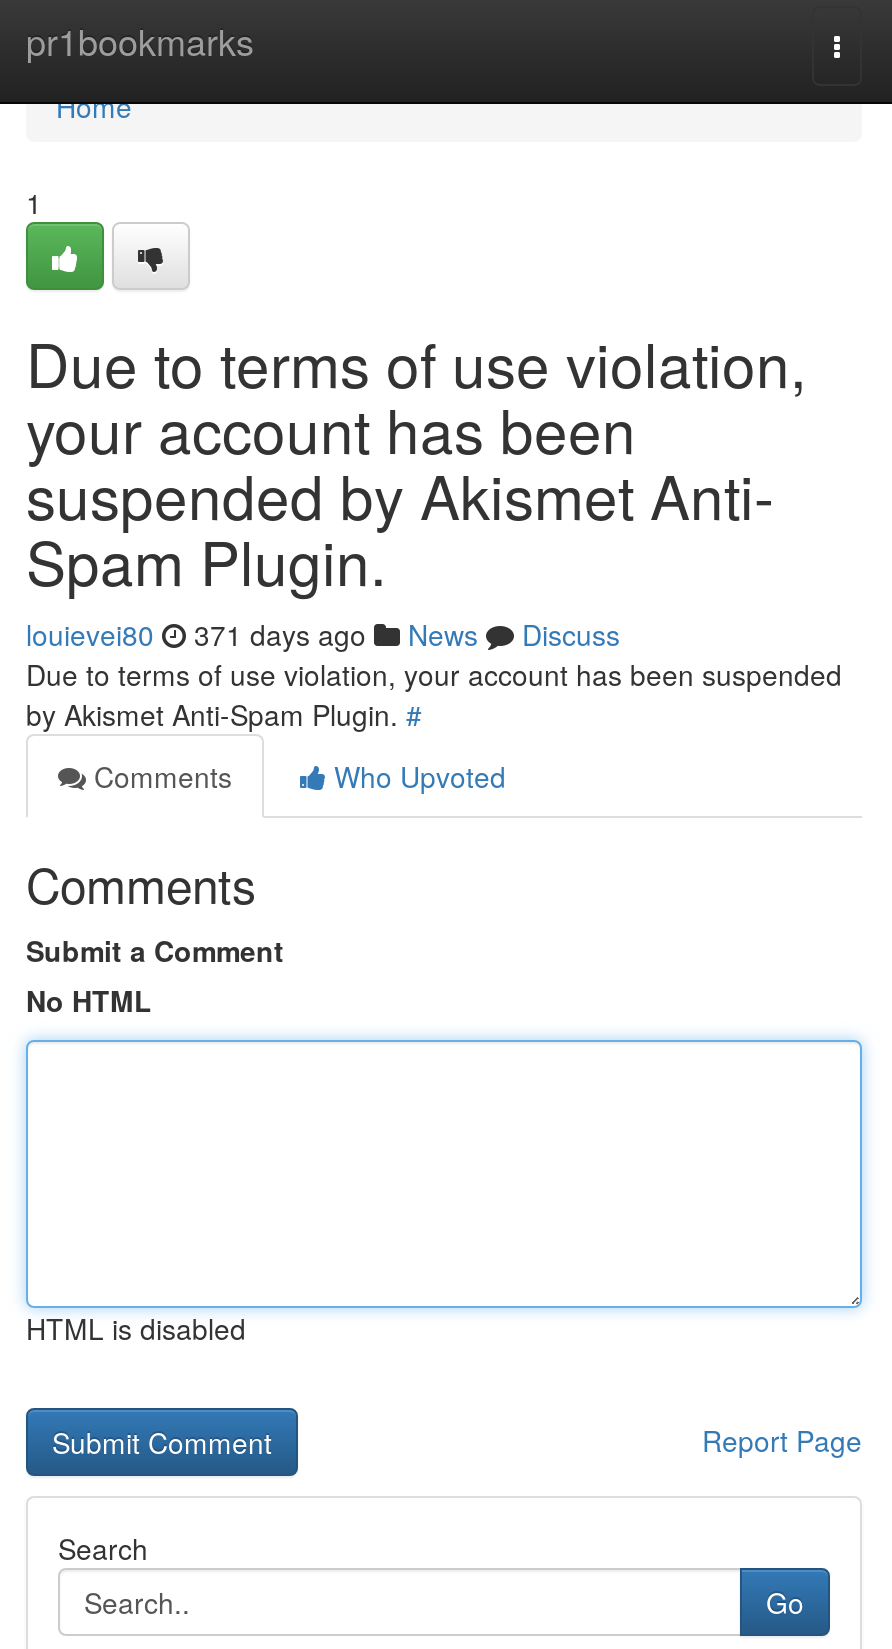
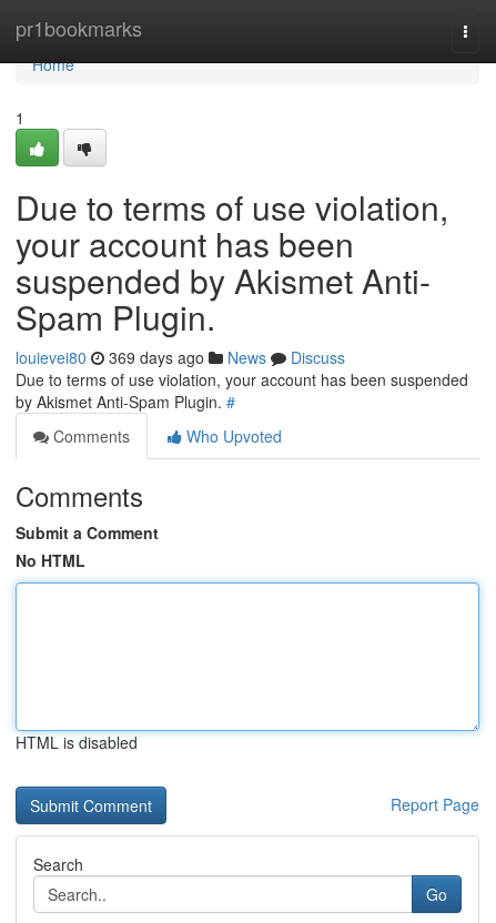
- louievei80 371 days ago News Discuss
+ louievei80 369 days ago News Discuss
